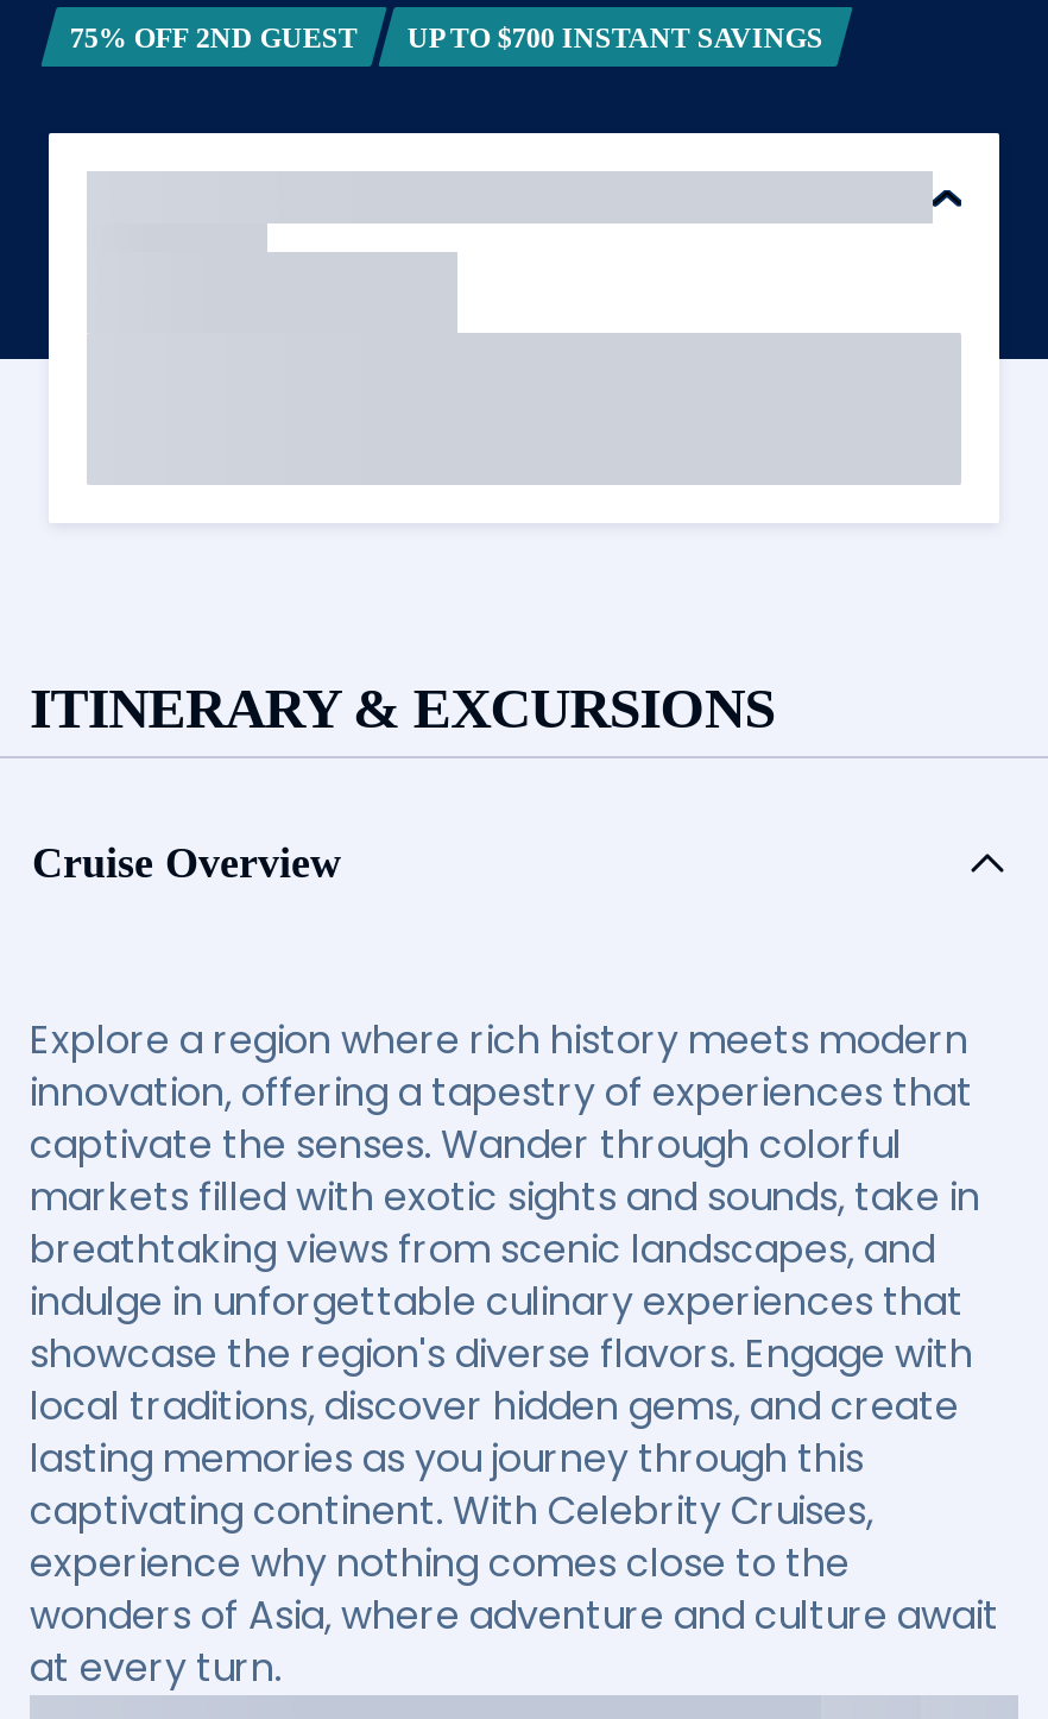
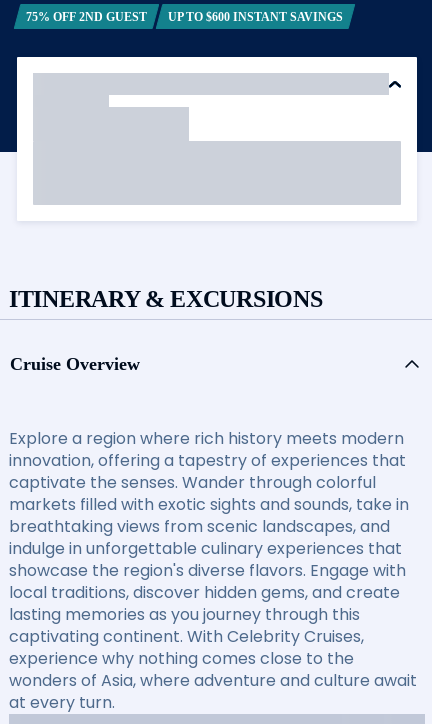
- UP TO $700 INSTANT SAVINGS
+ UP TO $600 INSTANT SAVINGS
